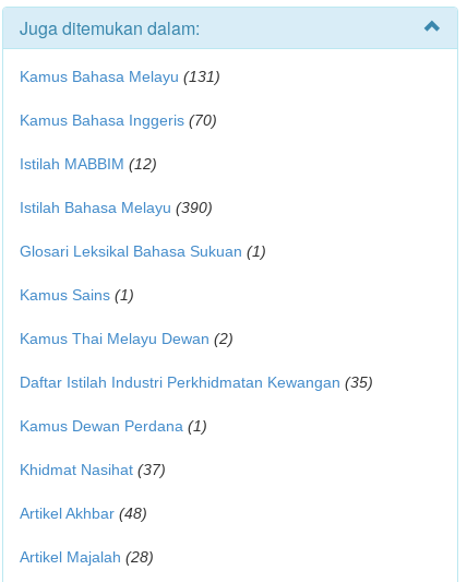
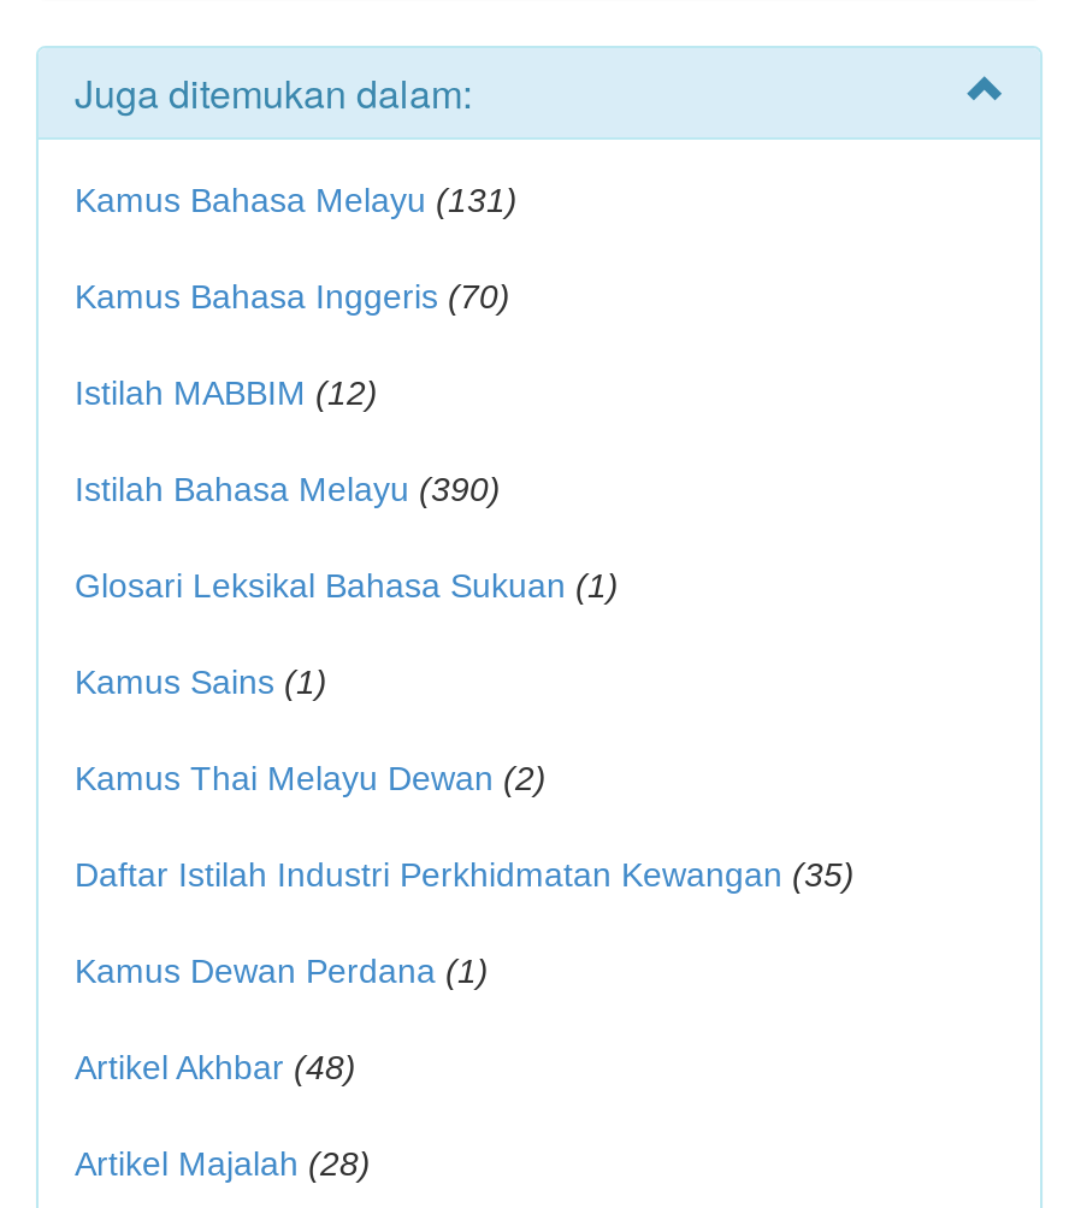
- Khidmat Nasihat (37)
